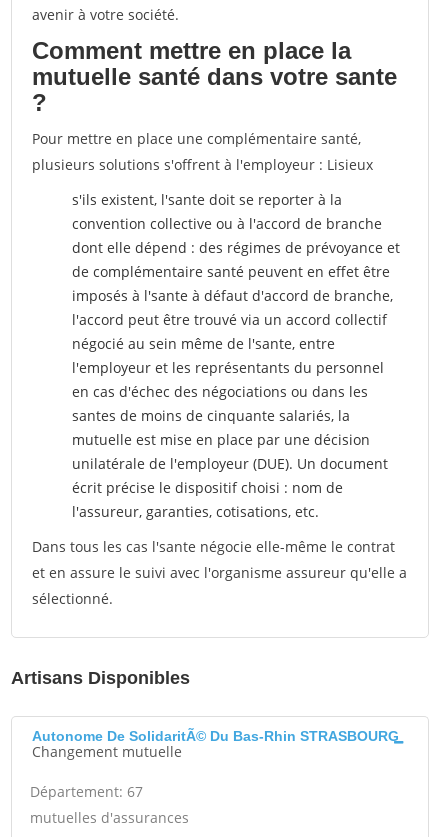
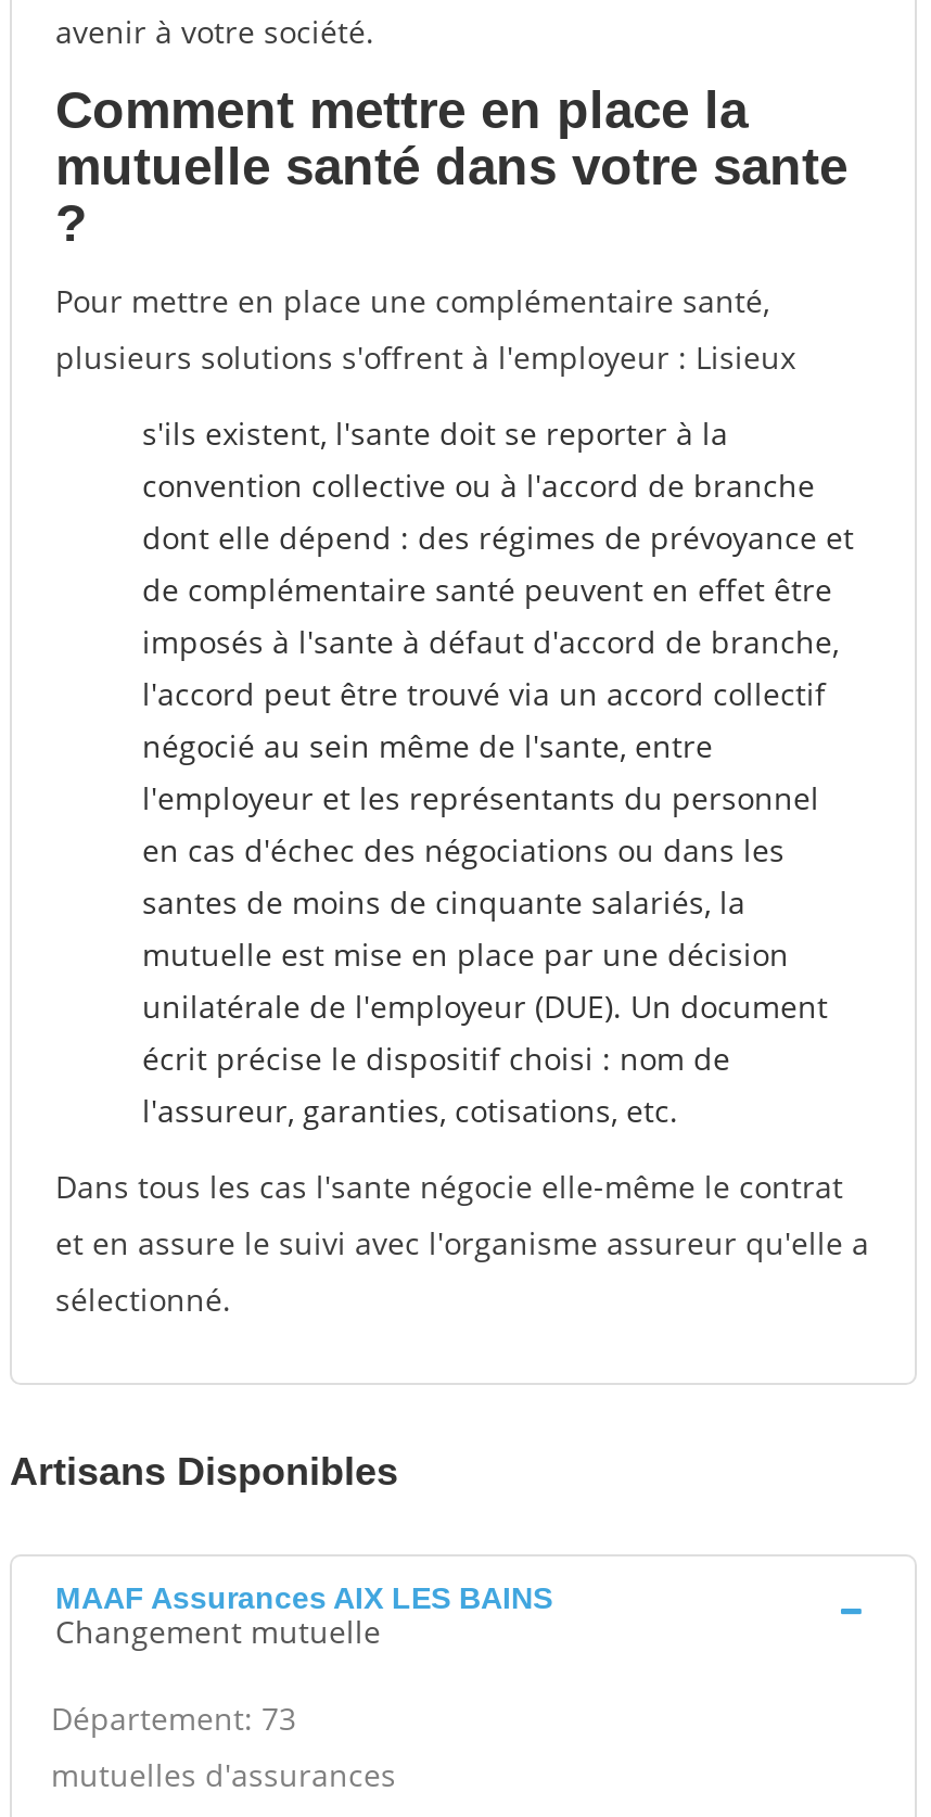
- Autonome De SolidaritÃ© Du Bas-Rhin STRASBOURG
+ MAAF Assurances AIX LES BAINS

- Département: 67
+ Département: 73
